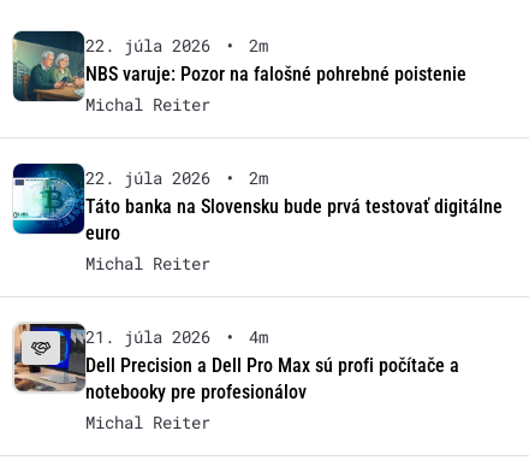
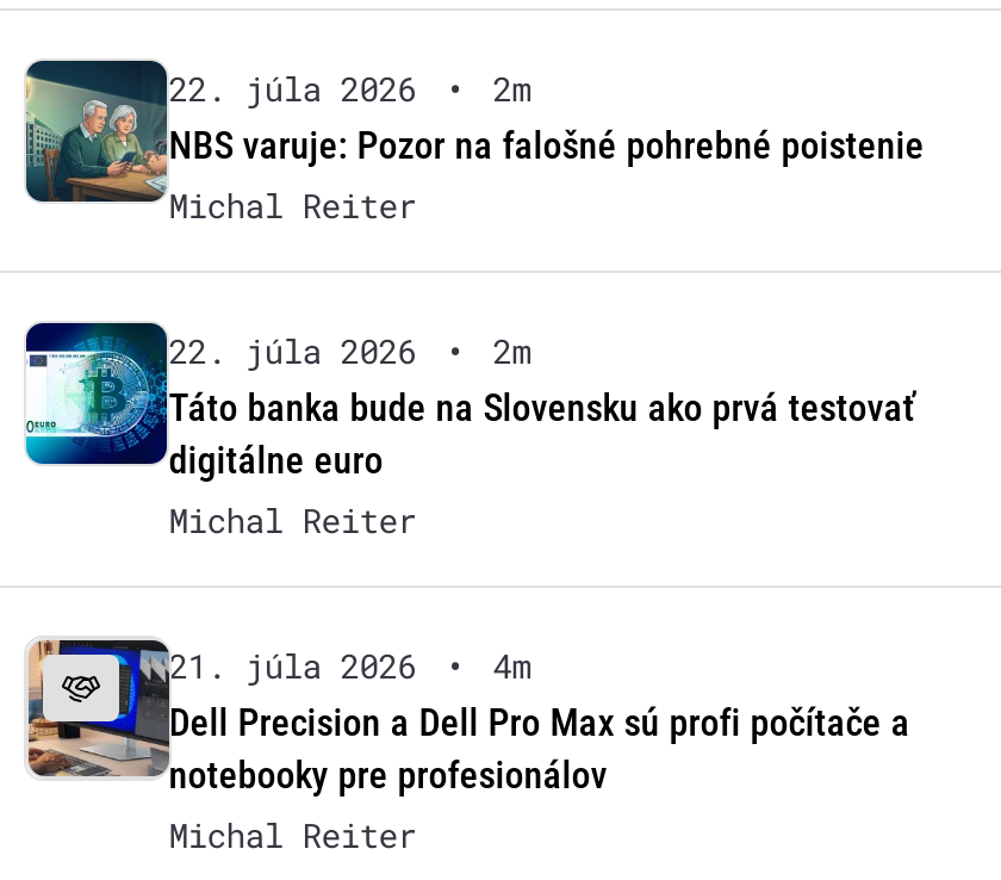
- Táto banka na Slovensku bude prvá testovať digitálne
- euro
+ Táto banka bude na Slovensku ako prvá testovať
+ digitálne euro
